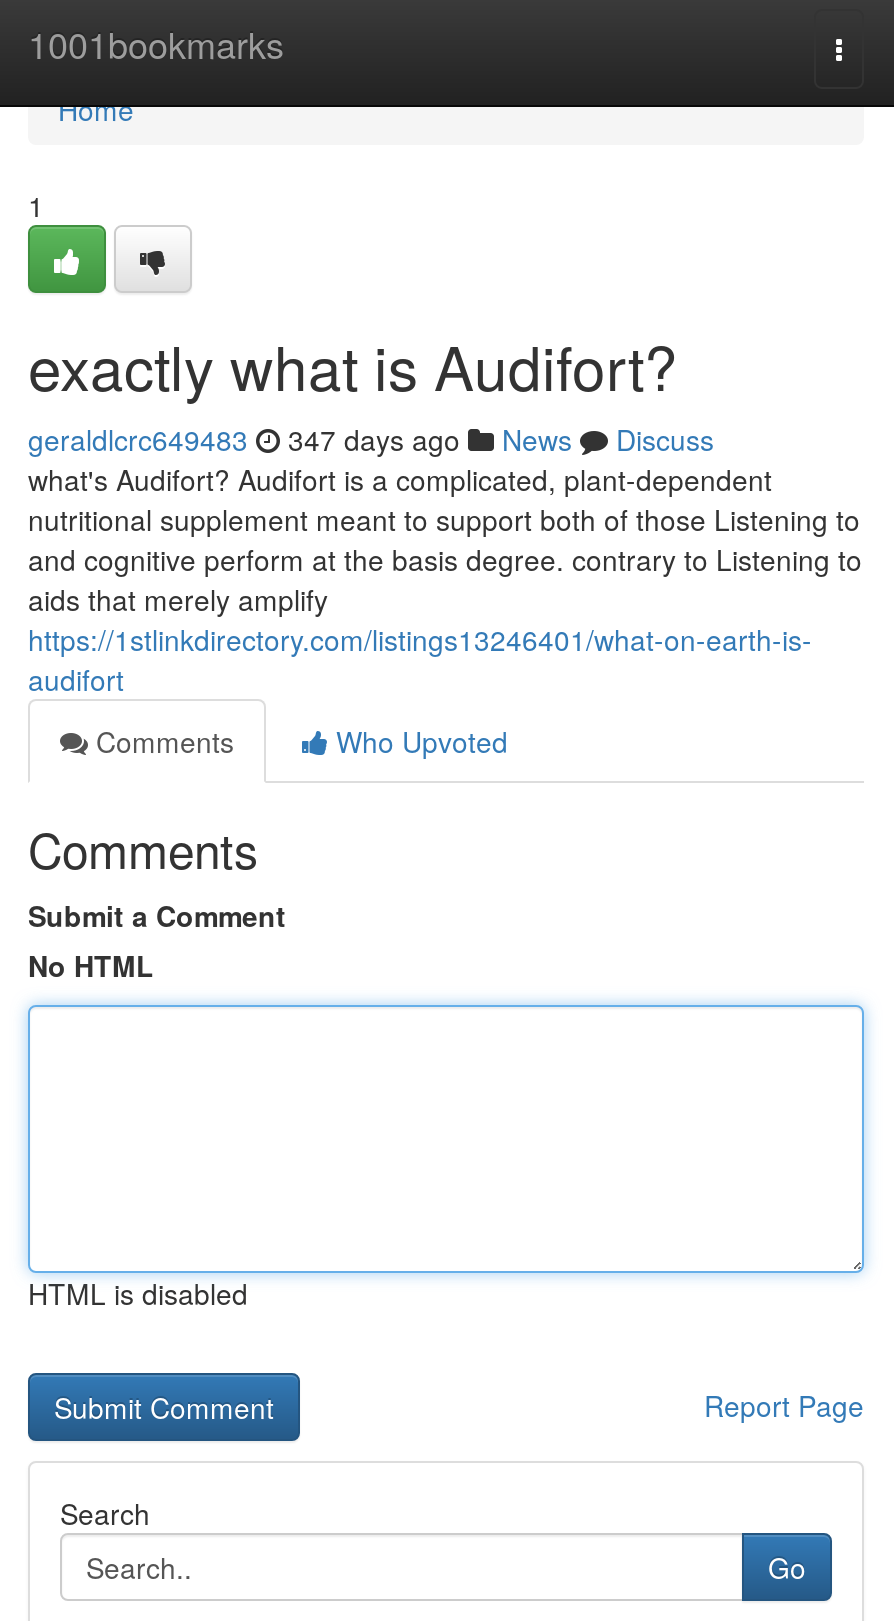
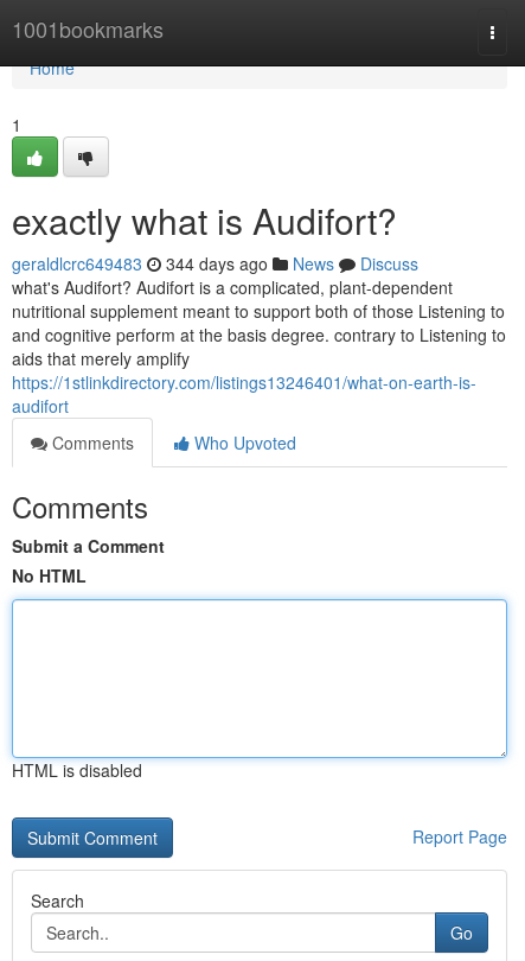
- geraldlcrc649483 347 days ago News Discuss
+ geraldlcrc649483 344 days ago News Discuss
